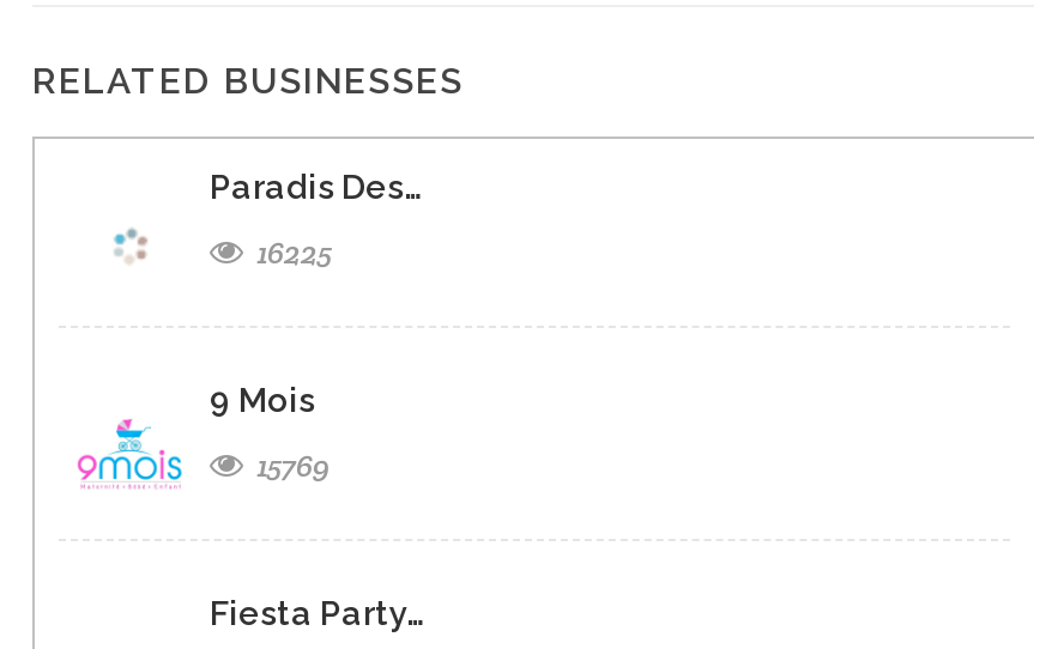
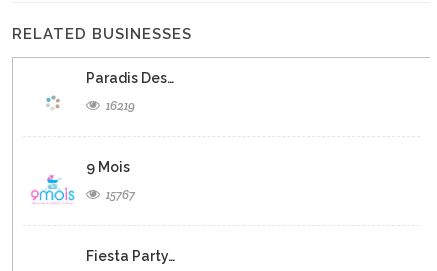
- 16225
+ 16219

- 15769
+ 15767
